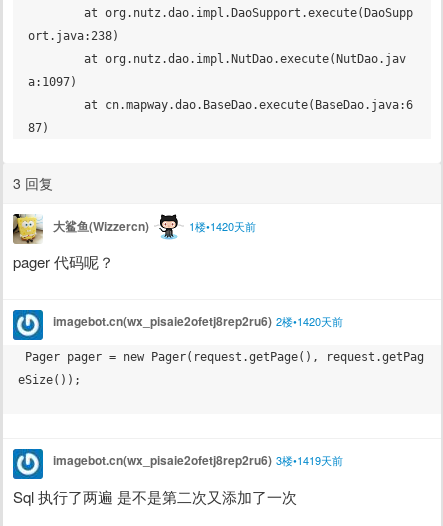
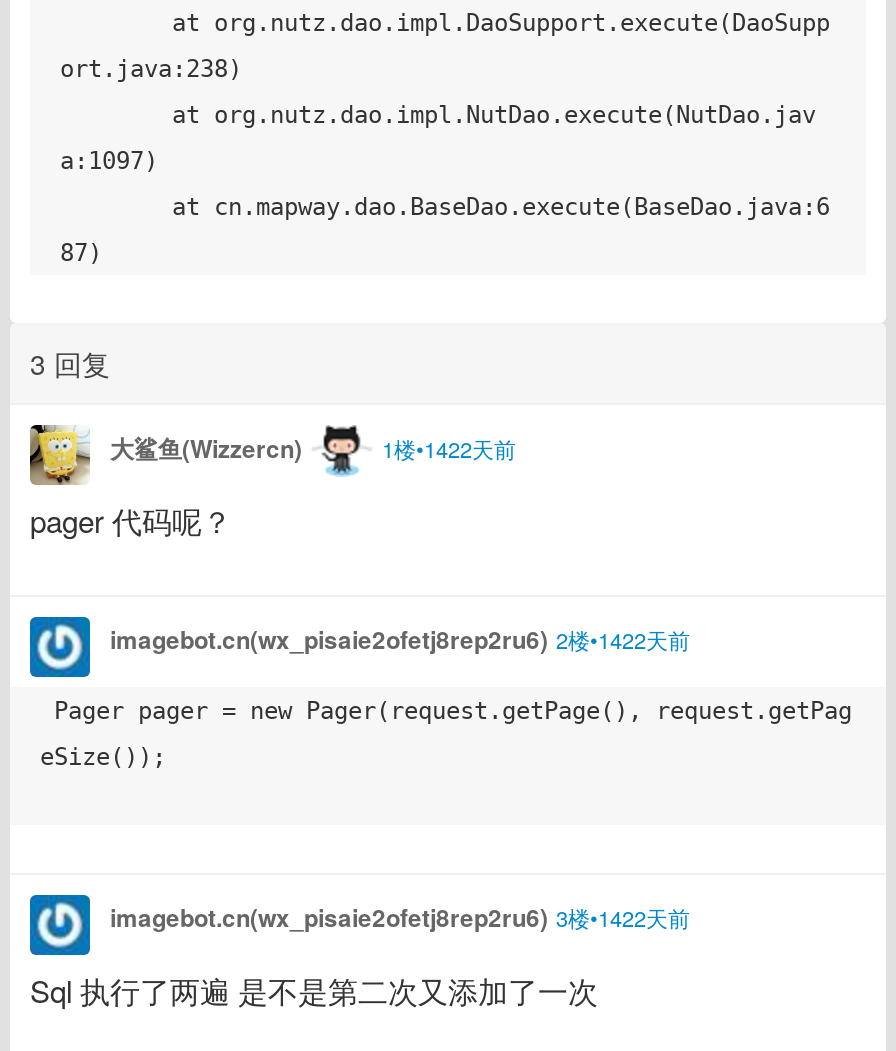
- 1楼•1420天前
+ 1楼•1422天前

- imagebot.cn(wx_pisaie2ofetj8rep2ru6) 2楼•1420天前
+ imagebot.cn(wx_pisaie2ofetj8rep2ru6) 2楼•1422天前

- imagebot.cn(wx_pisaie2ofetj8rep2ru6) 3楼•1419天前
+ imagebot.cn(wx_pisaie2ofetj8rep2ru6) 3楼•1422天前
